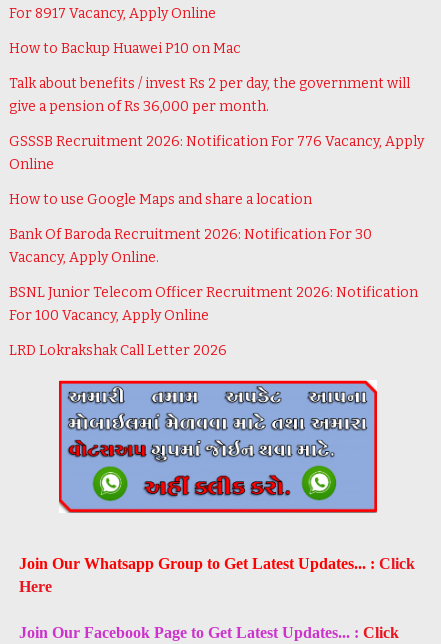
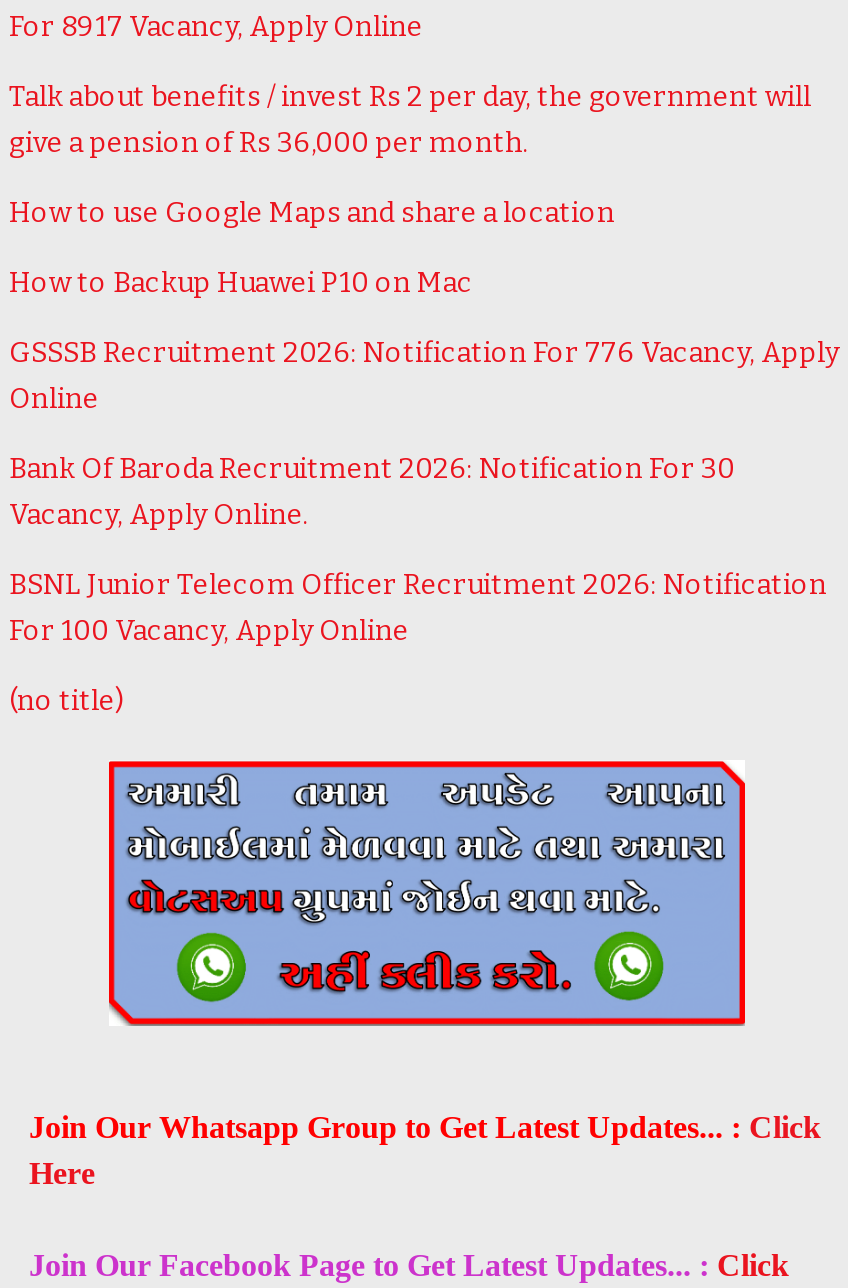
moved down: How to Backup Huawei P10 on Mac

moved up: Talk about benefits / invest Rs 2 per day, the government will | give a pension of Rs 36,000 per month.

moved down: GSSSB Recruitment 2026: Notification For 776 Vacancy, Apply | Online

moved up: How to use Google Maps and share a location

- LRD Lokrakshak Call Letter 2026
+ (no title)
